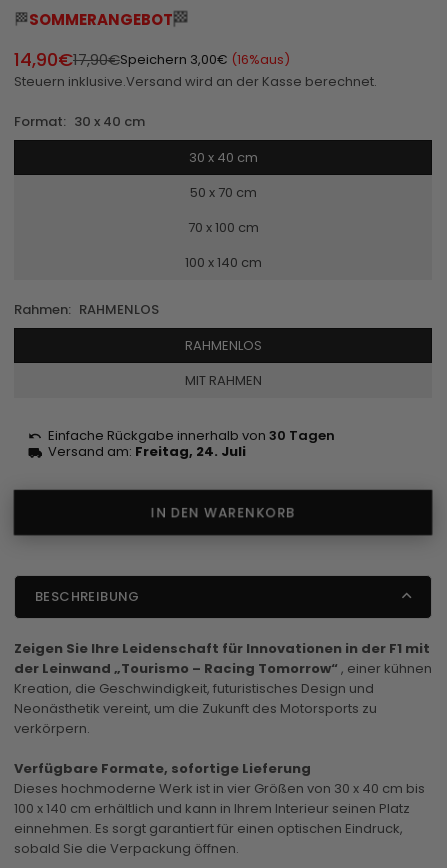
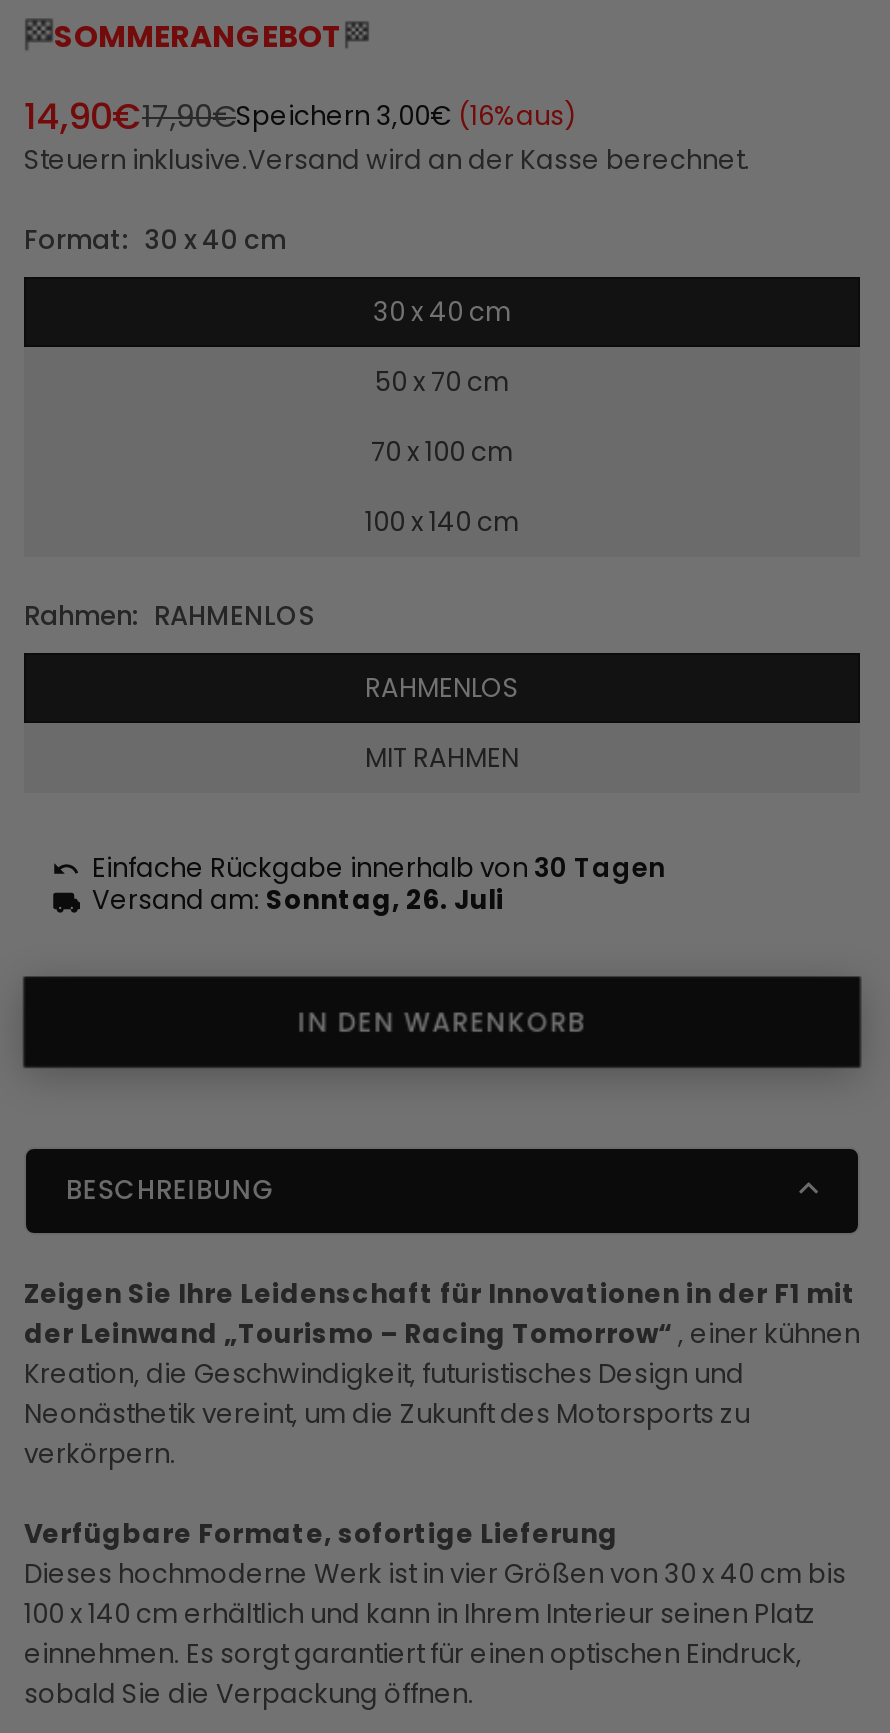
- Versand am: Freitag, 24. Juli
+ Versand am: Sonntag, 26. Juli
